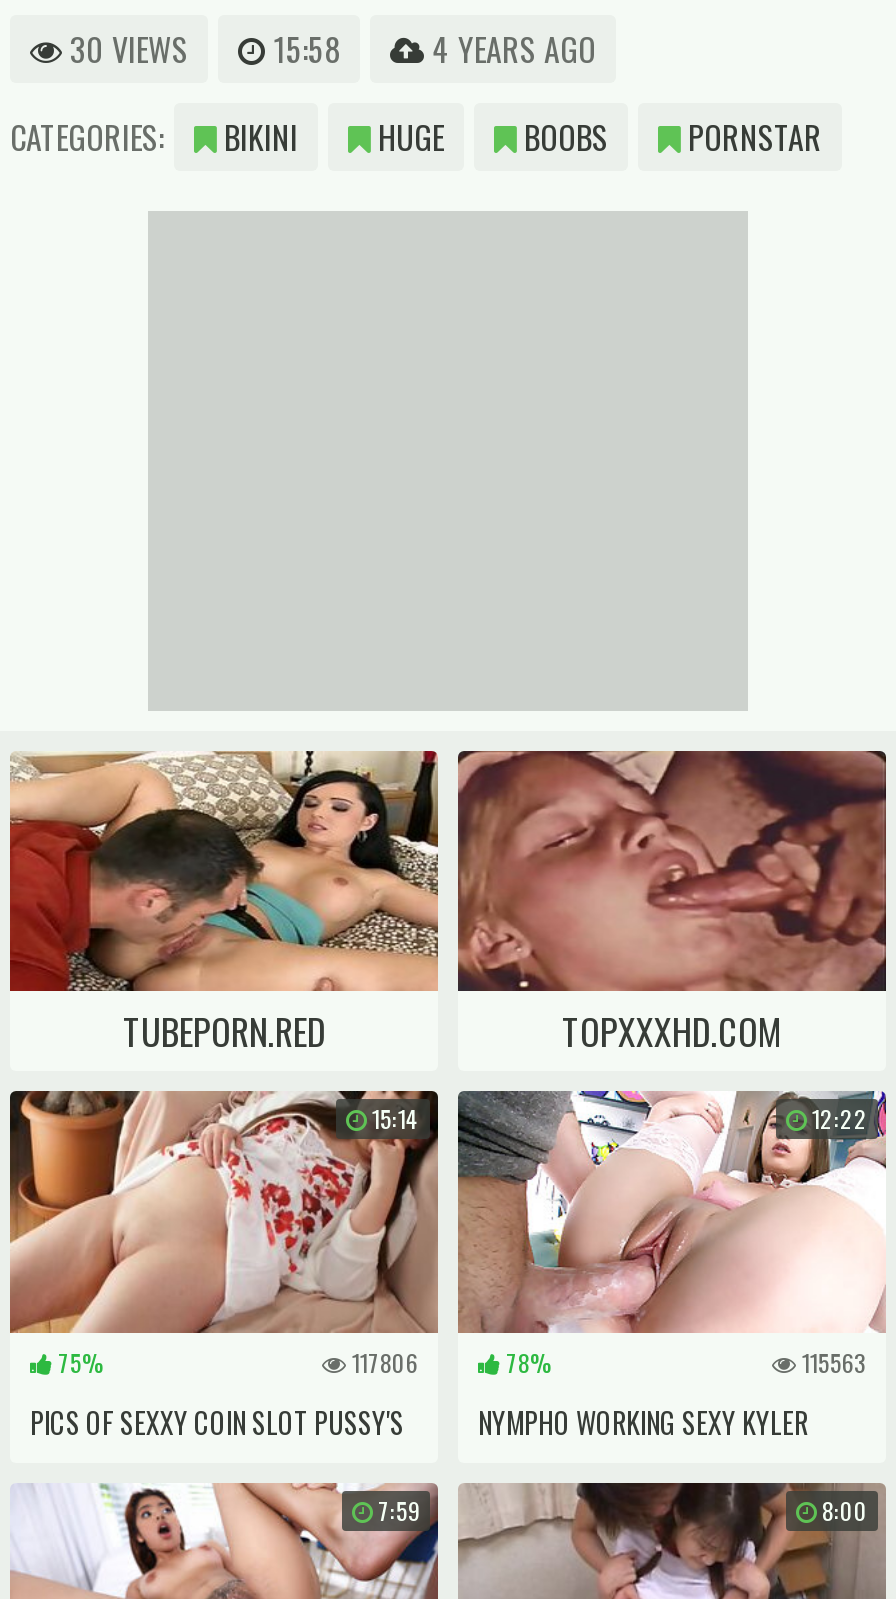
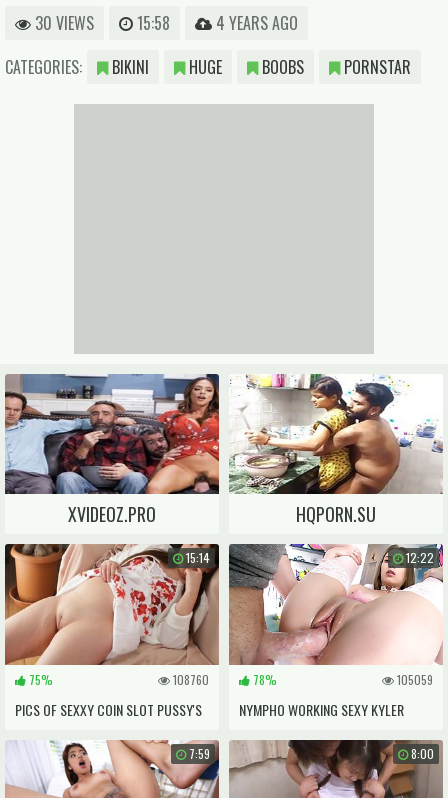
- [image]
- TUBEPORN.RED
- TOPXXXHD.COM
+ [image]
+ XVIDEOZ.PRO
+ HQPORN.SU

- [image]
+ [image]

- 117806
+ 108760

- 115563
+ 105059
